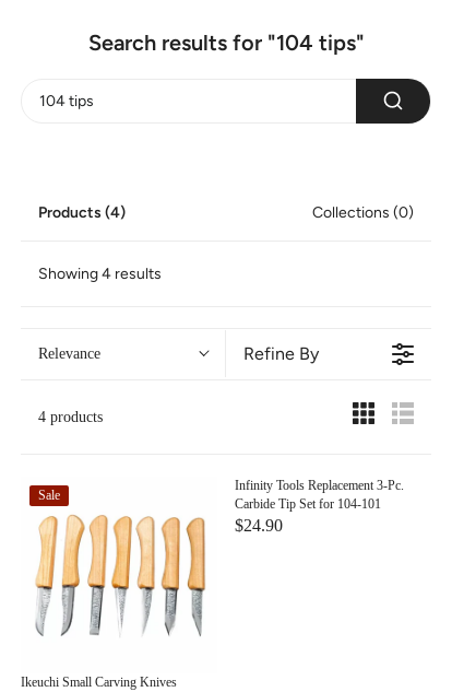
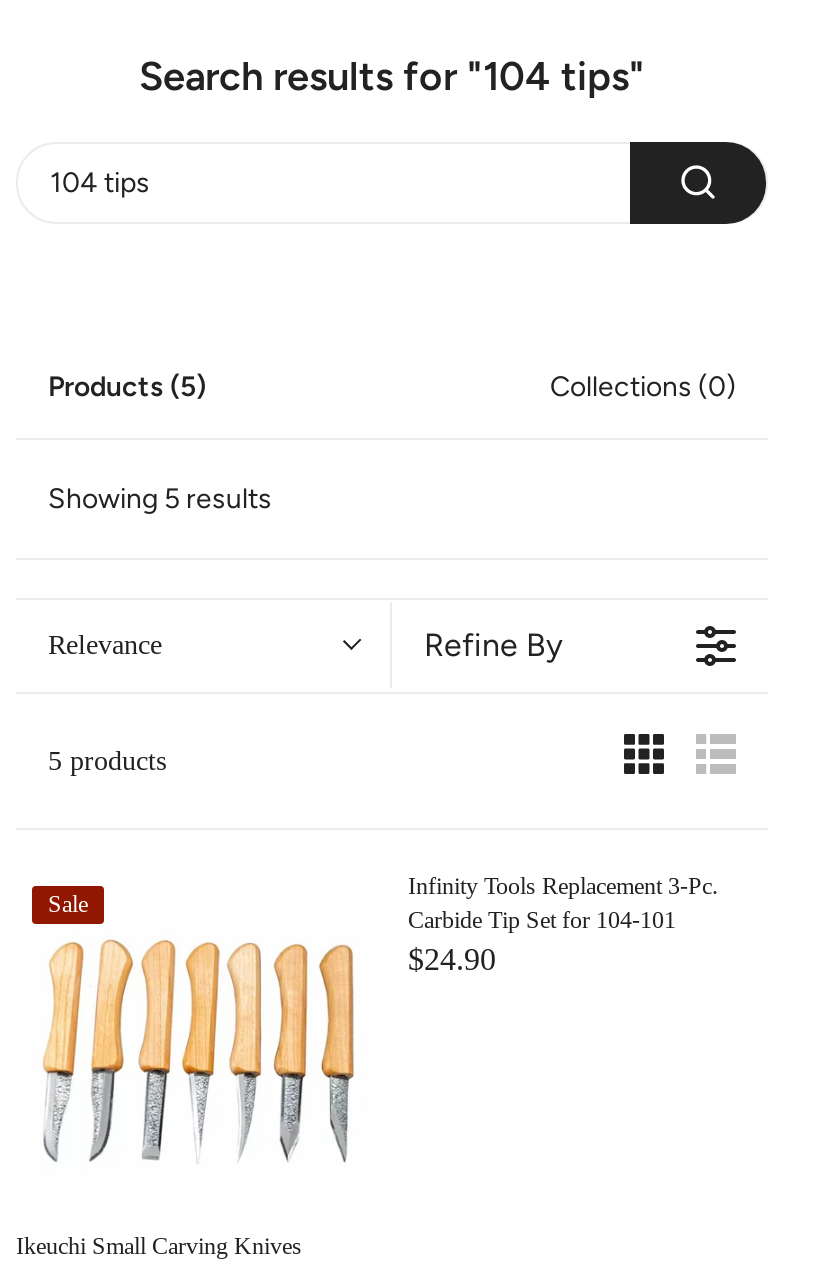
- Products (4)
+ Products (5)

- Showing 4 results
+ Showing 5 results

- 4 products
+ 5 products
